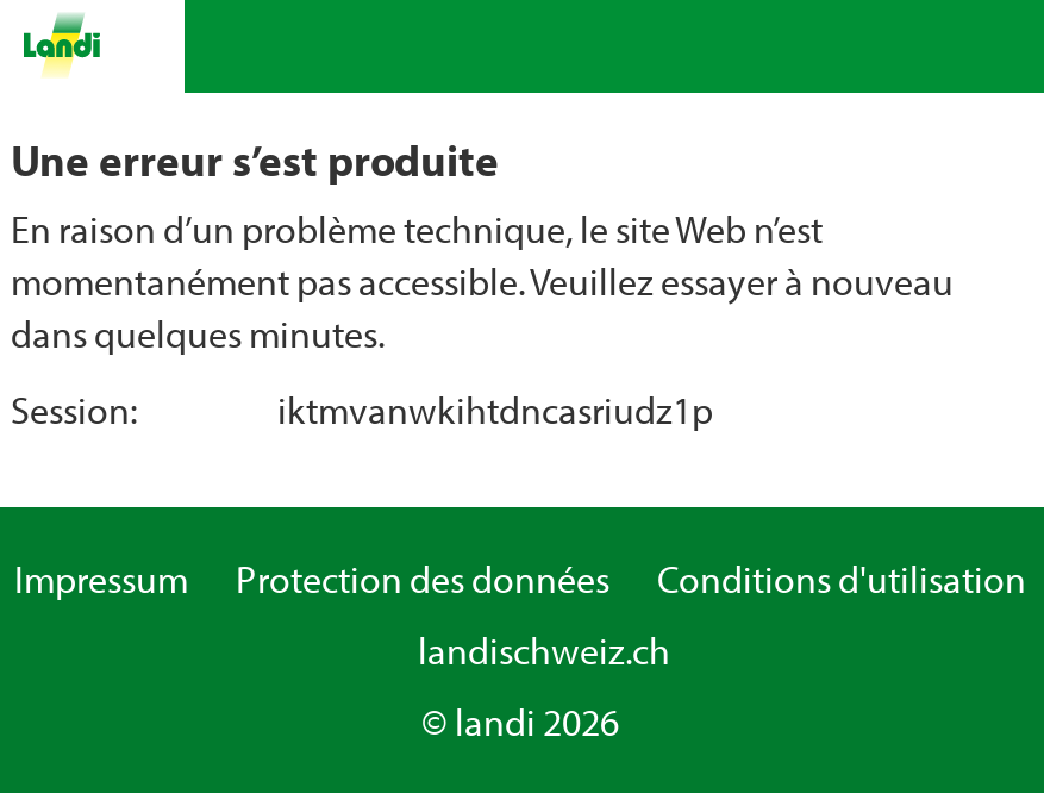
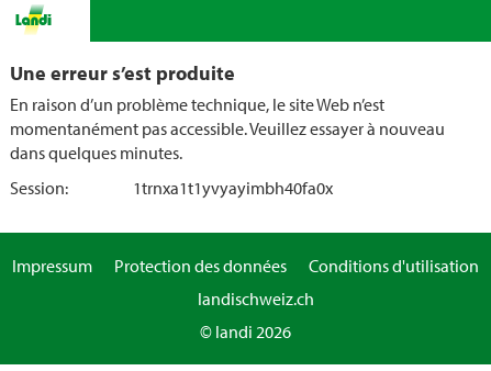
- iktmvanwkihtdncasriudz1p
+ 1trnxa1t1yvyayimbh40fa0x
